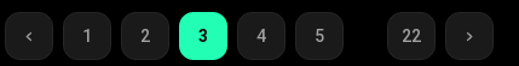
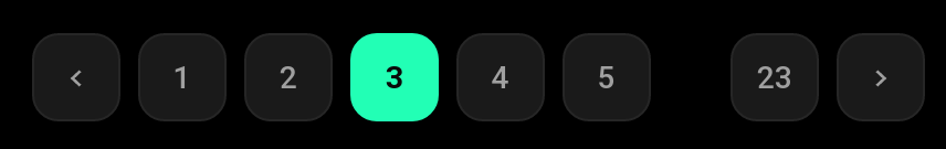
- 22
+ 23
